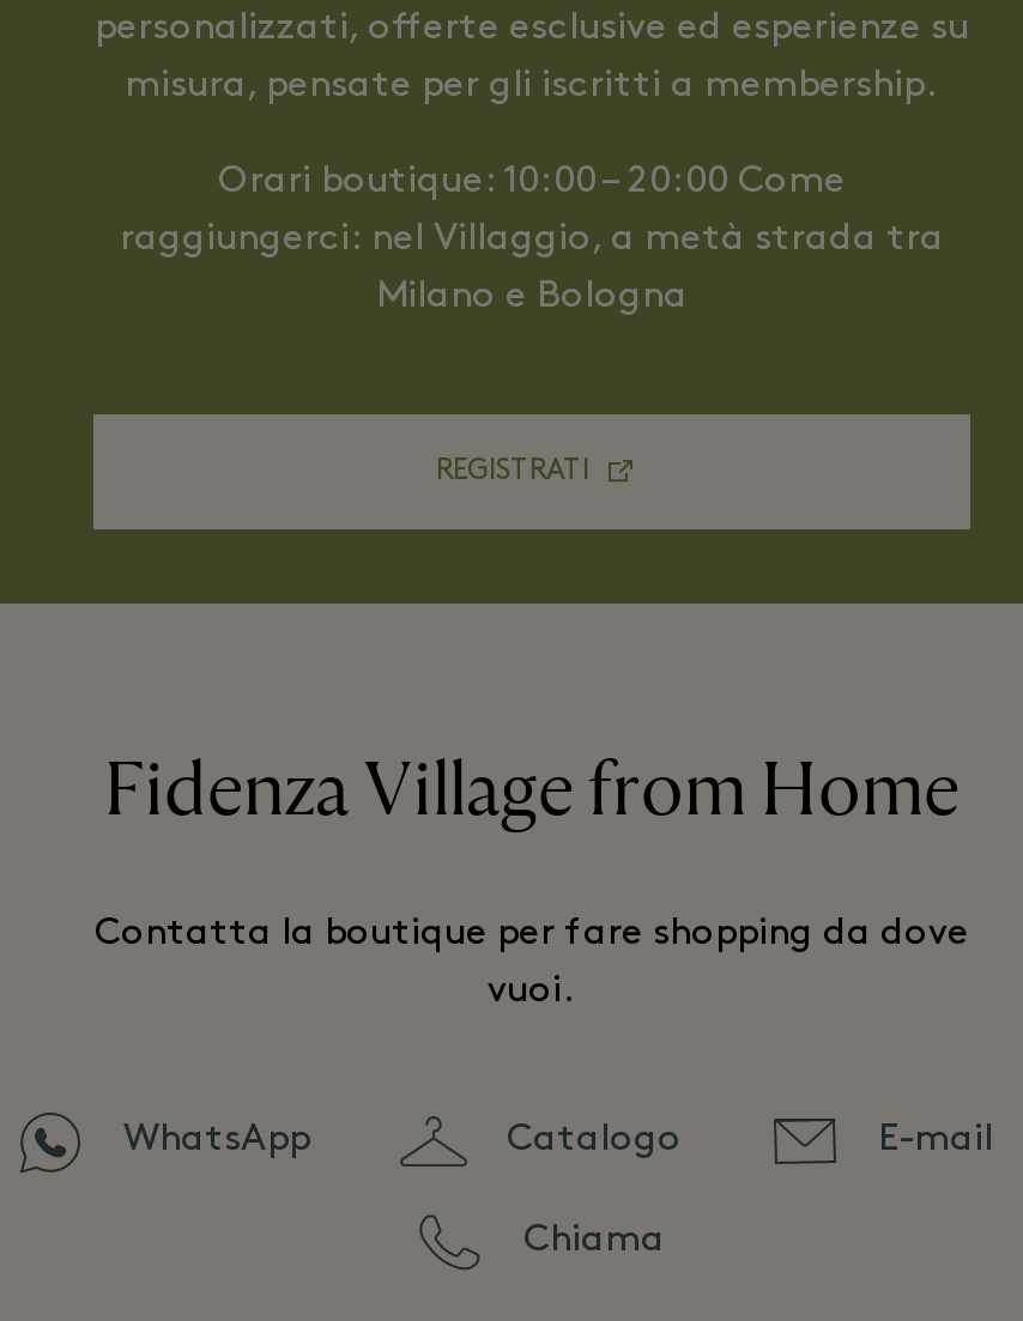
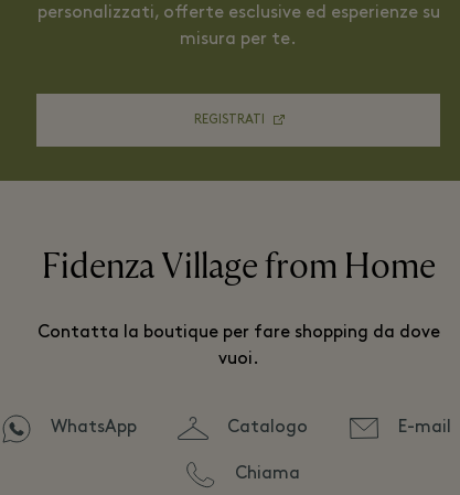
- misura, pensate per gli iscritti a membership.
- Orari boutique: 10:00 – 20:00 Come
- raggiungerci: nel Villaggio, a metà strada tra
- Milano e Bologna
+ misura per te.
